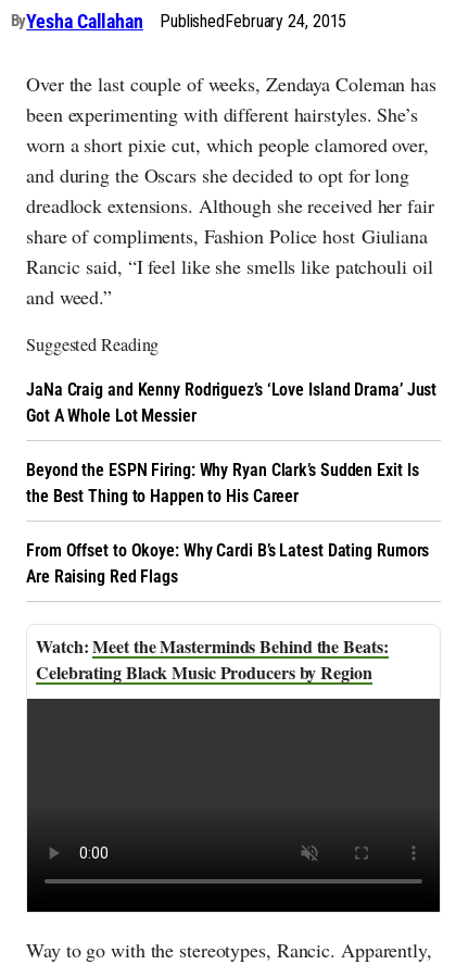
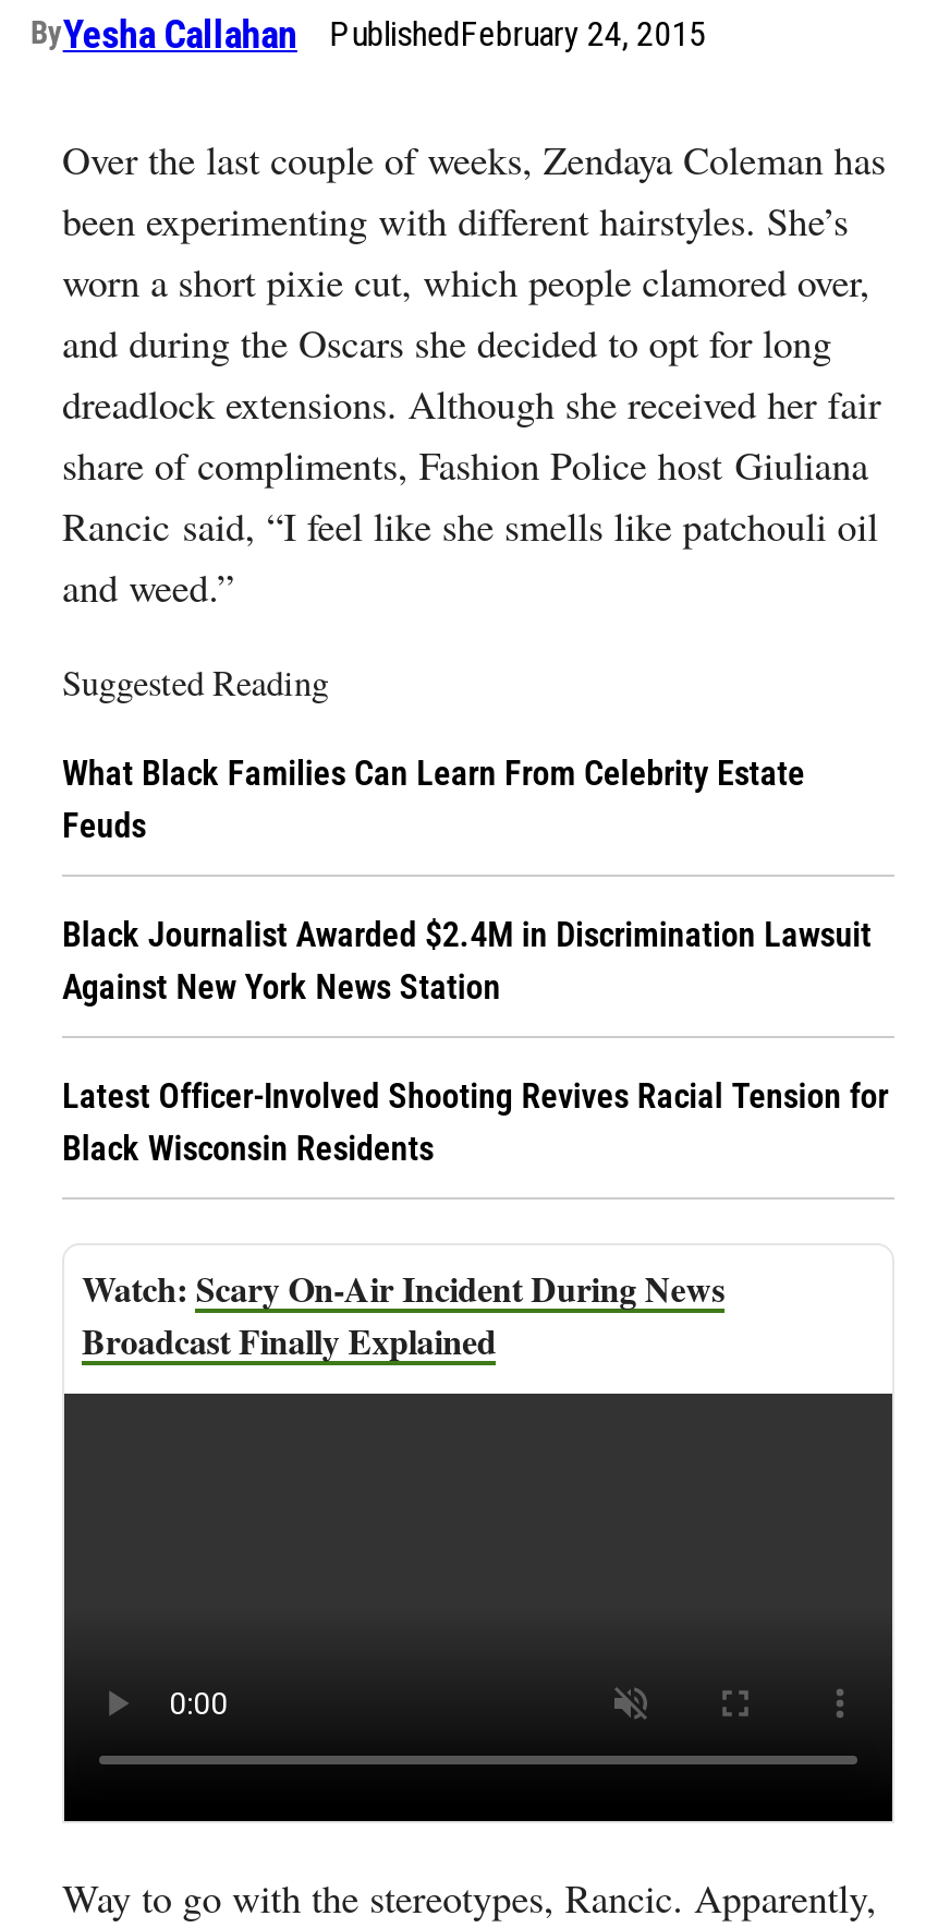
- JaNa Craig and Kenny Rodriguez’s ‘Love Island Drama’ Just
- Got A Whole Lot Messier
+ What Black Families Can Learn From Celebrity Estate
+ Feuds

- Beyond the ESPN Firing: Why Ryan Clark’s Sudden Exit Is
- the Best Thing to Happen to His Career
+ Black Journalist Awarded $2.4M in Discrimination Lawsuit
+ Against New York News Station

- From Offset to Okoye: Why Cardi B’s Latest Dating Rumors
- Are Raising Red Flags
+ Latest Officer-Involved Shooting Revives Racial Tension for
+ Black Wisconsin Residents

- Meet the Masterminds Behind the Beats:
- Celebrating Black Music Producers by Region
+ Scary On-Air Incident During News
+ Broadcast Finally Explained
